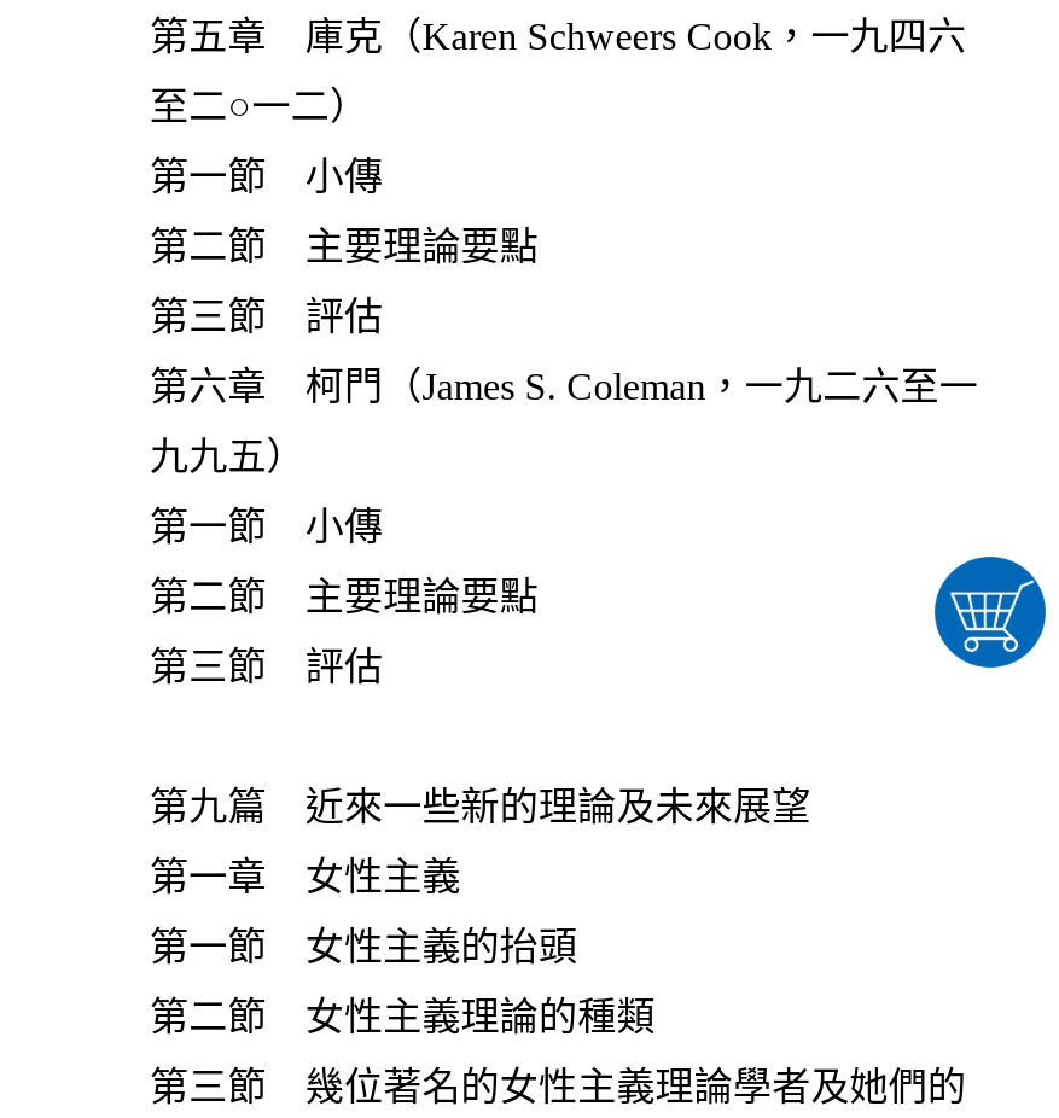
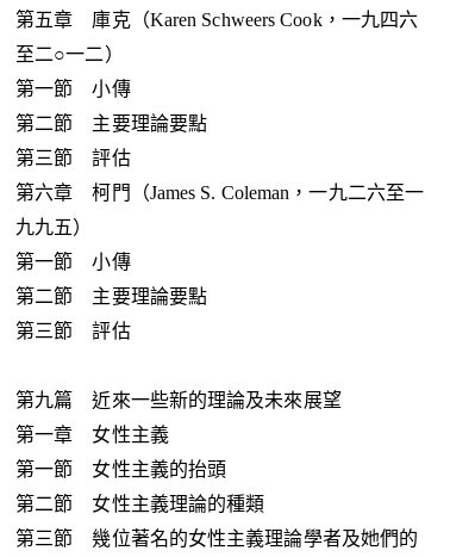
- [image]
